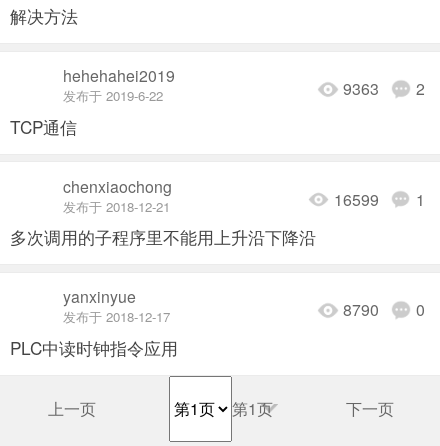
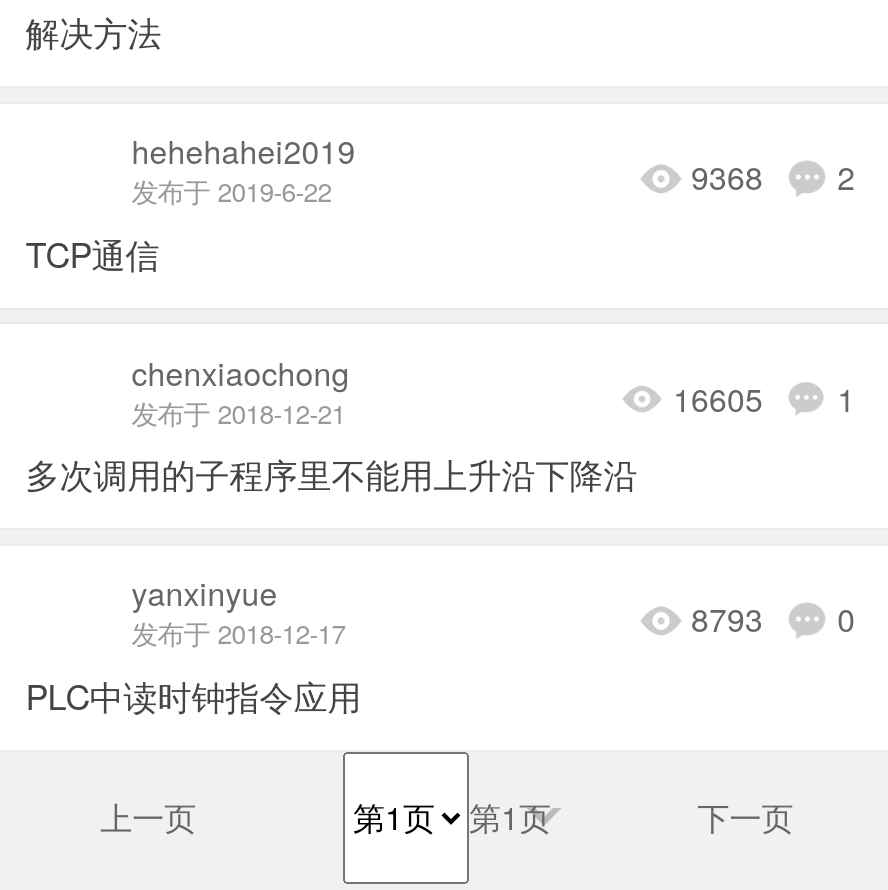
- 9363 2
+ 9368 2

- 16599 1
+ 16605 1

- 8790 0
+ 8793 0
